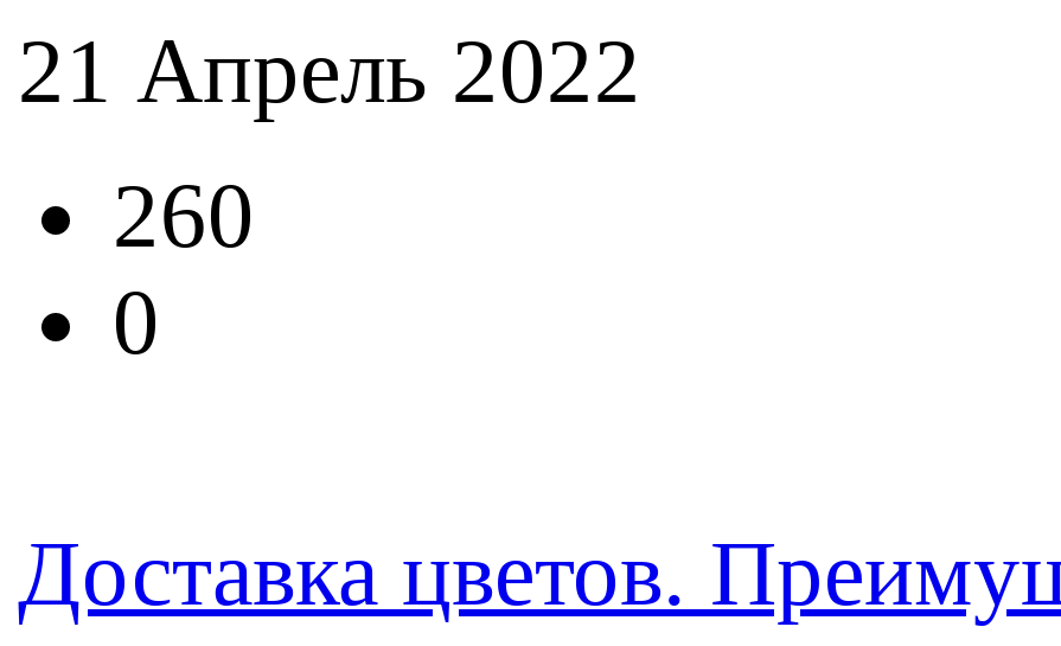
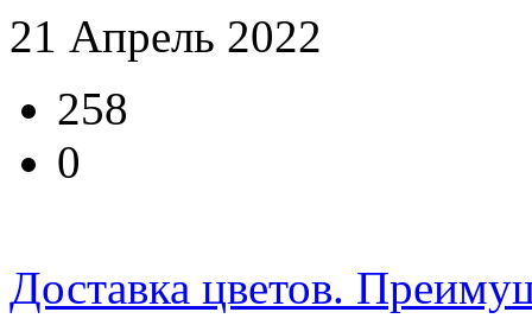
- 260
+ 258
